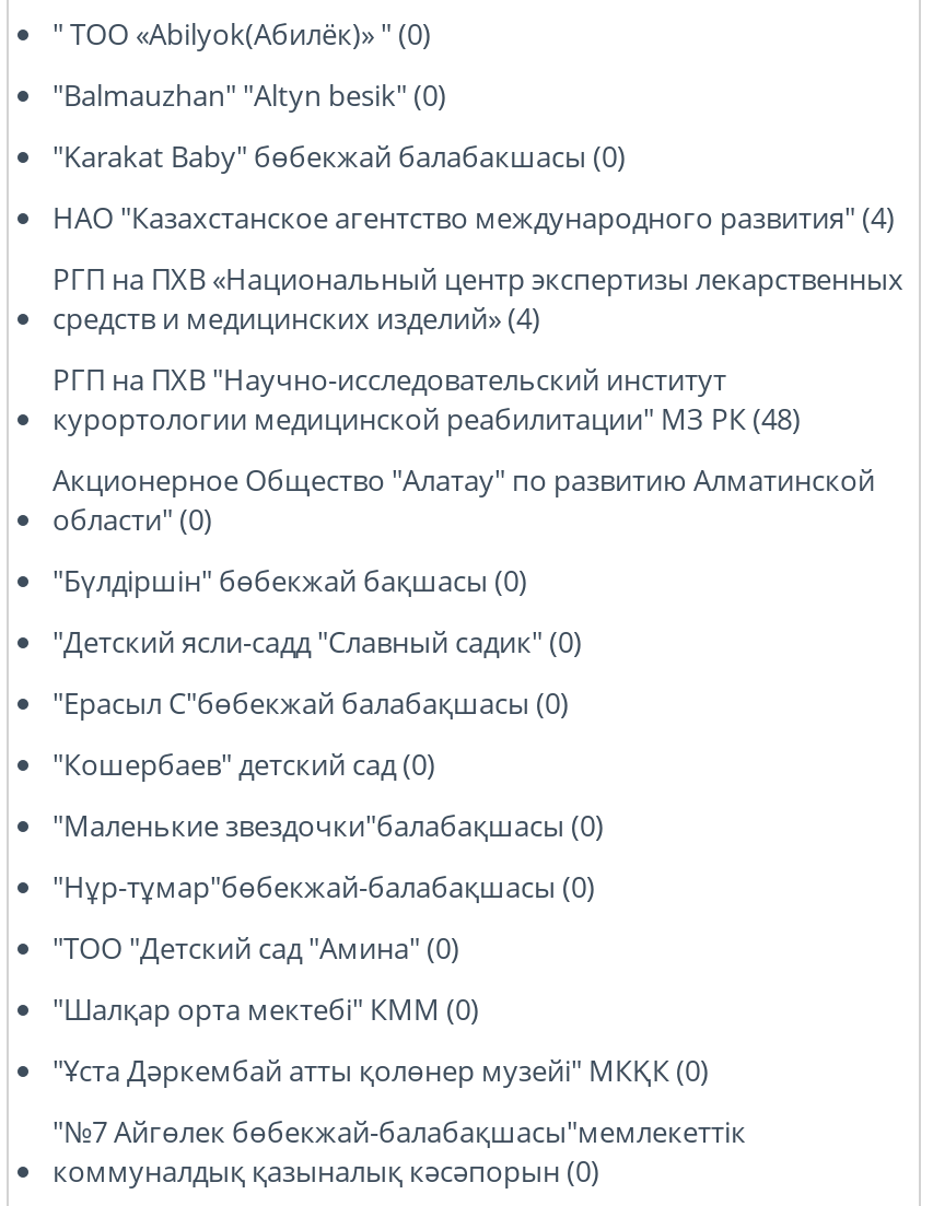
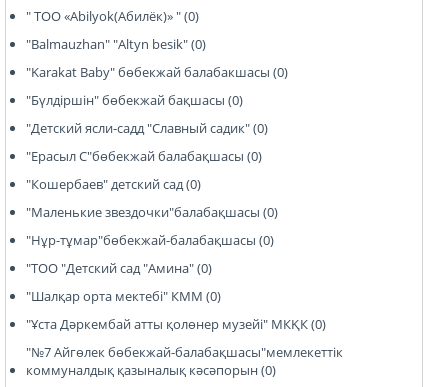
- НАО "Казахстанское агентство международного развития" (4)
- РГП на ПХВ «Национальный центр экспертизы лекарственных
- средств и медицинских изделий» (4)
- РГП на ПХВ "Научно-исследовательский институт
- курортологии медицинской реабилитации" МЗ РК (48)
- Акционерное Общество "Алатау" по развитию Алматинской
- области" (0)
